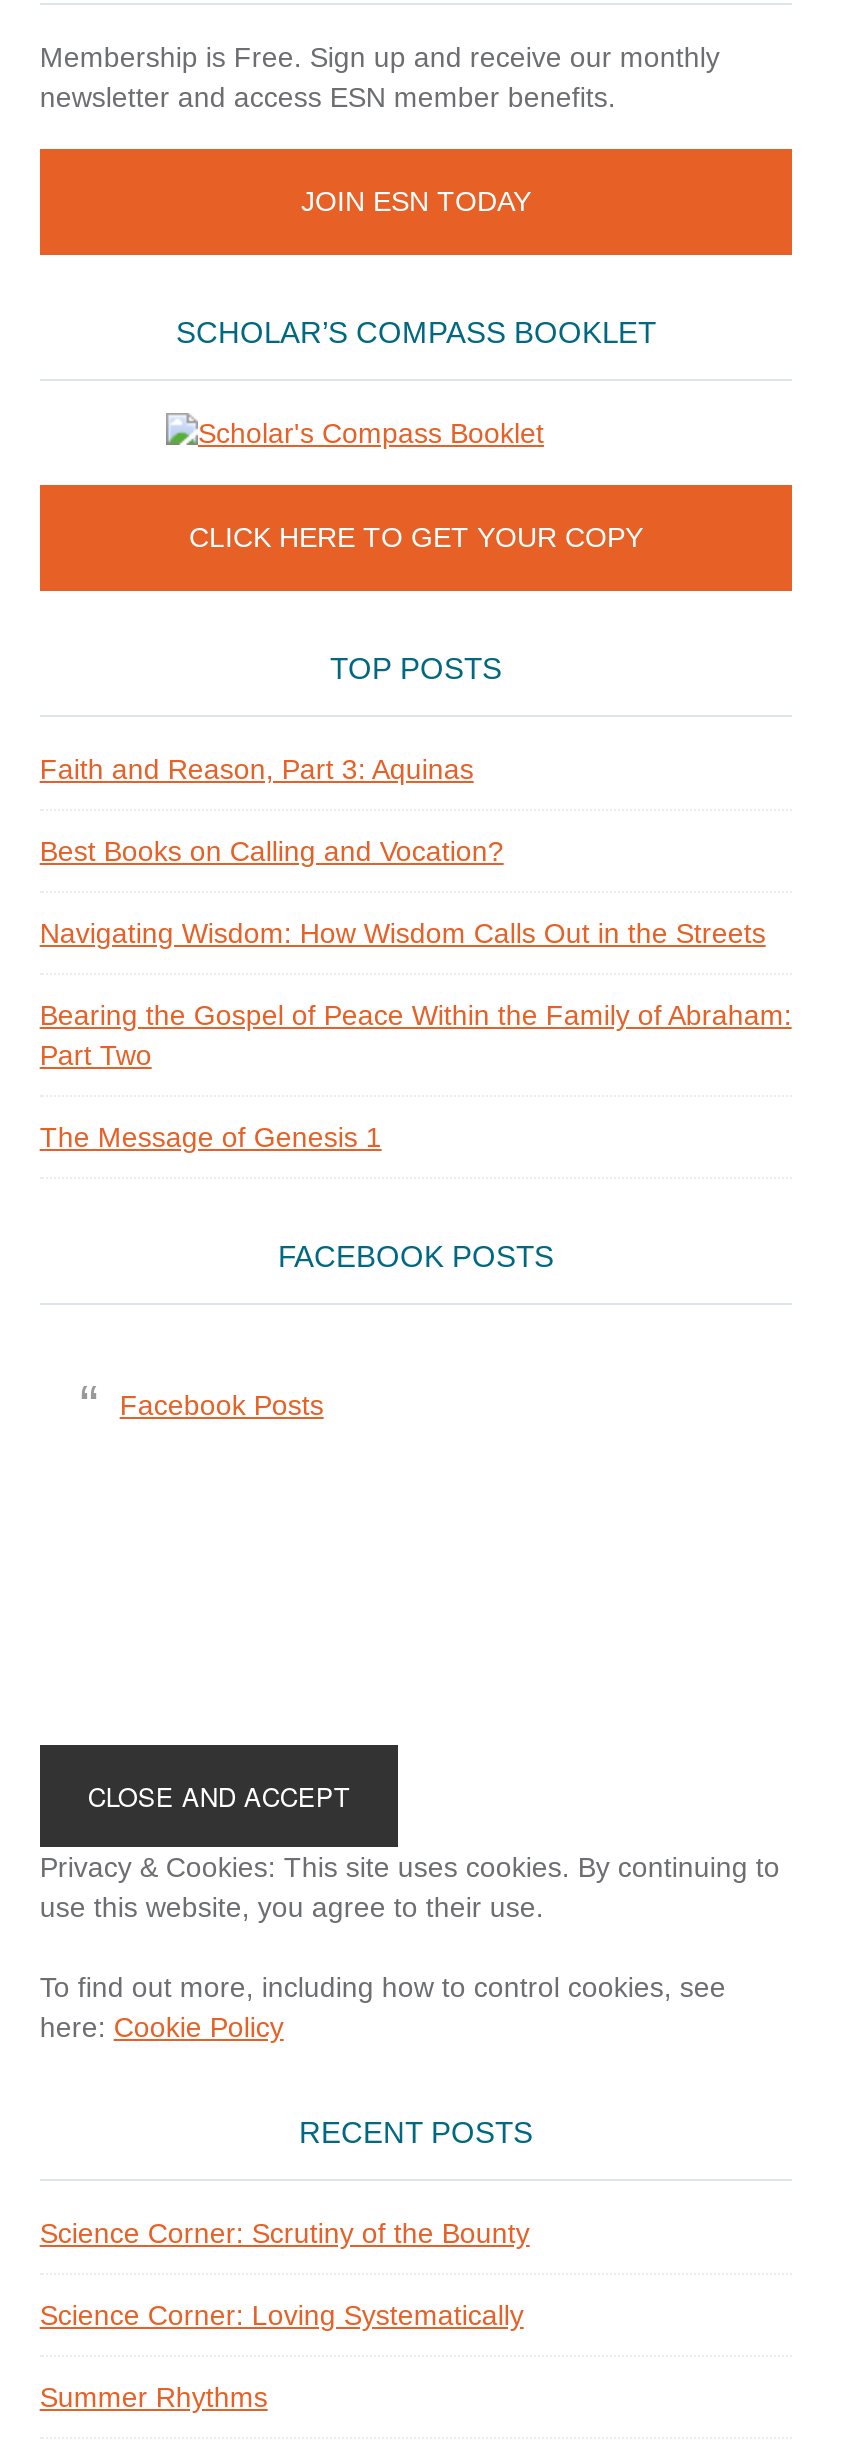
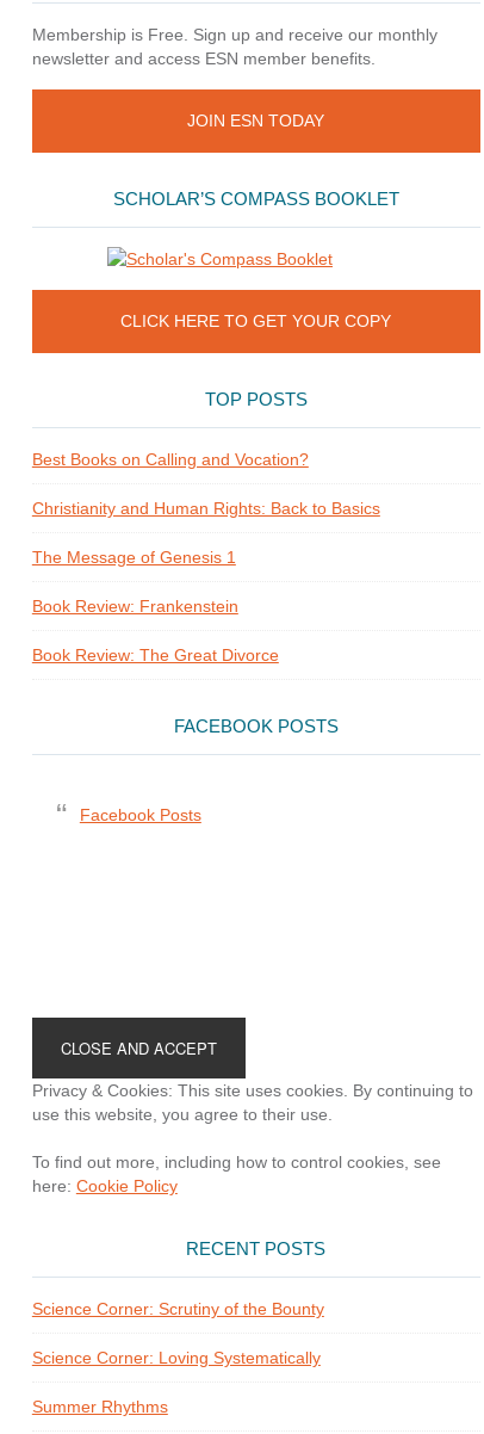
- Faith and Reason, Part 3: Aquinas

moved up: Best Books on Calling and Vocation?

- Navigating Wisdom: How Wisdom Calls Out in the Streets
- Bearing the Gospel of Peace Within the Family of Abraham:
- Part Two
+ Christianity and Human Rights: Back to Basics

moved up: The Message of Genesis 1

+ Book Review: Frankenstein
+ Book Review: The Great Divorce
